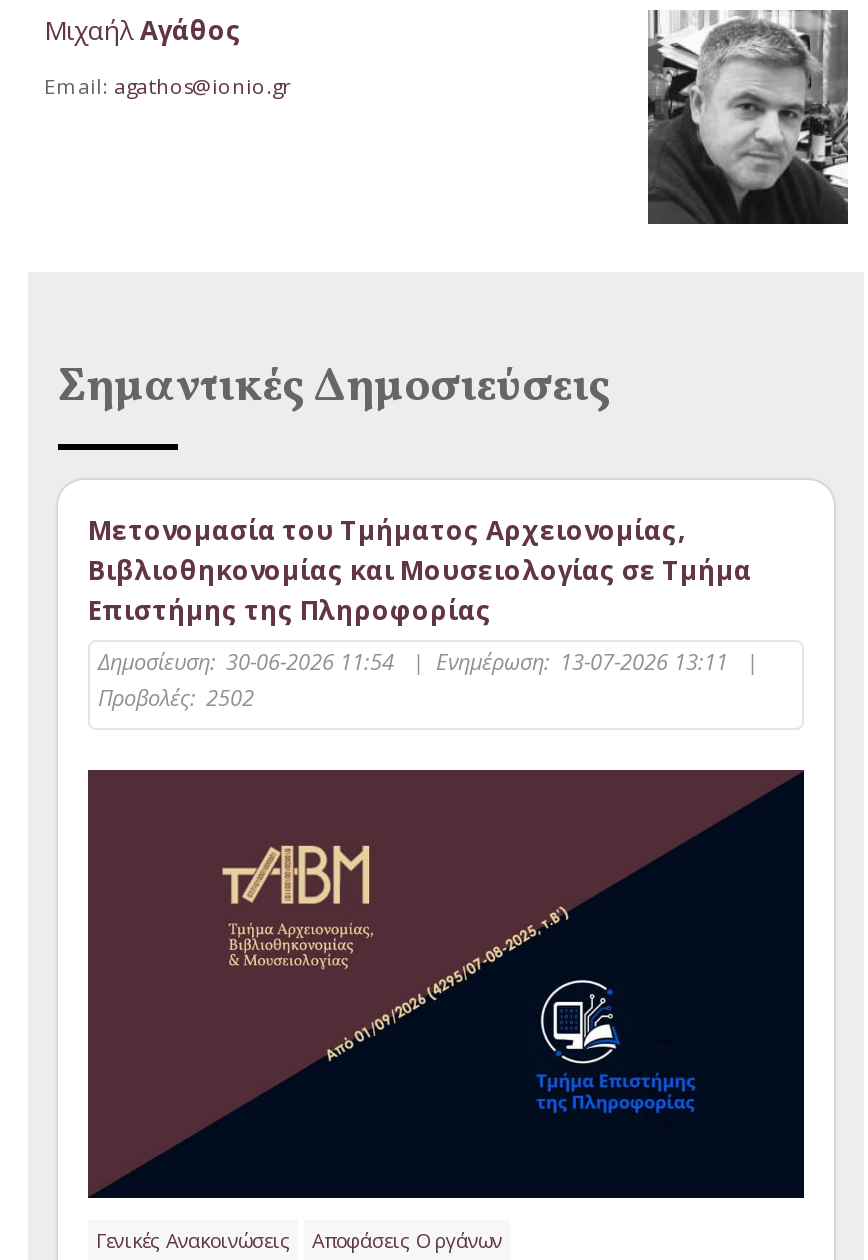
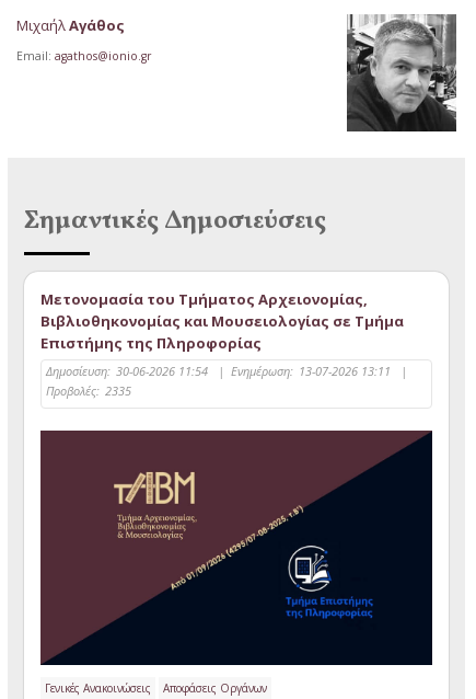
- Προβολές: 2502
+ Προβολές: 2335
